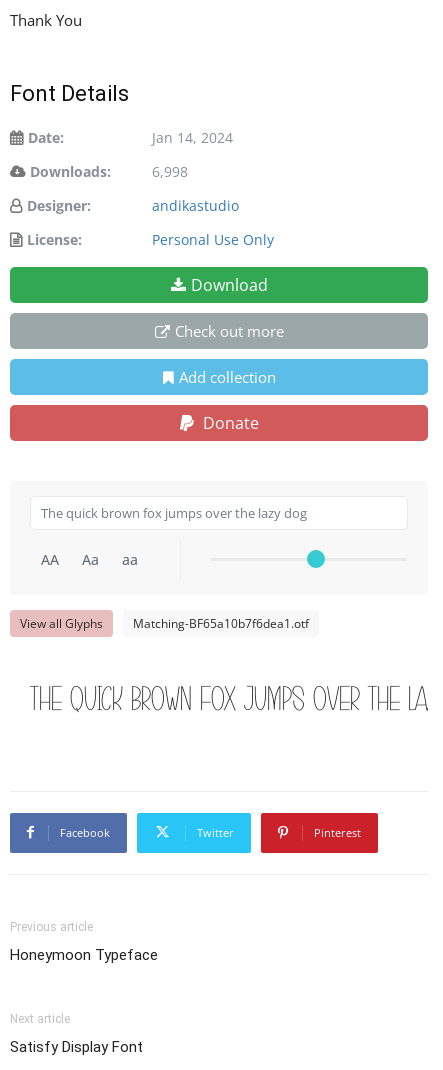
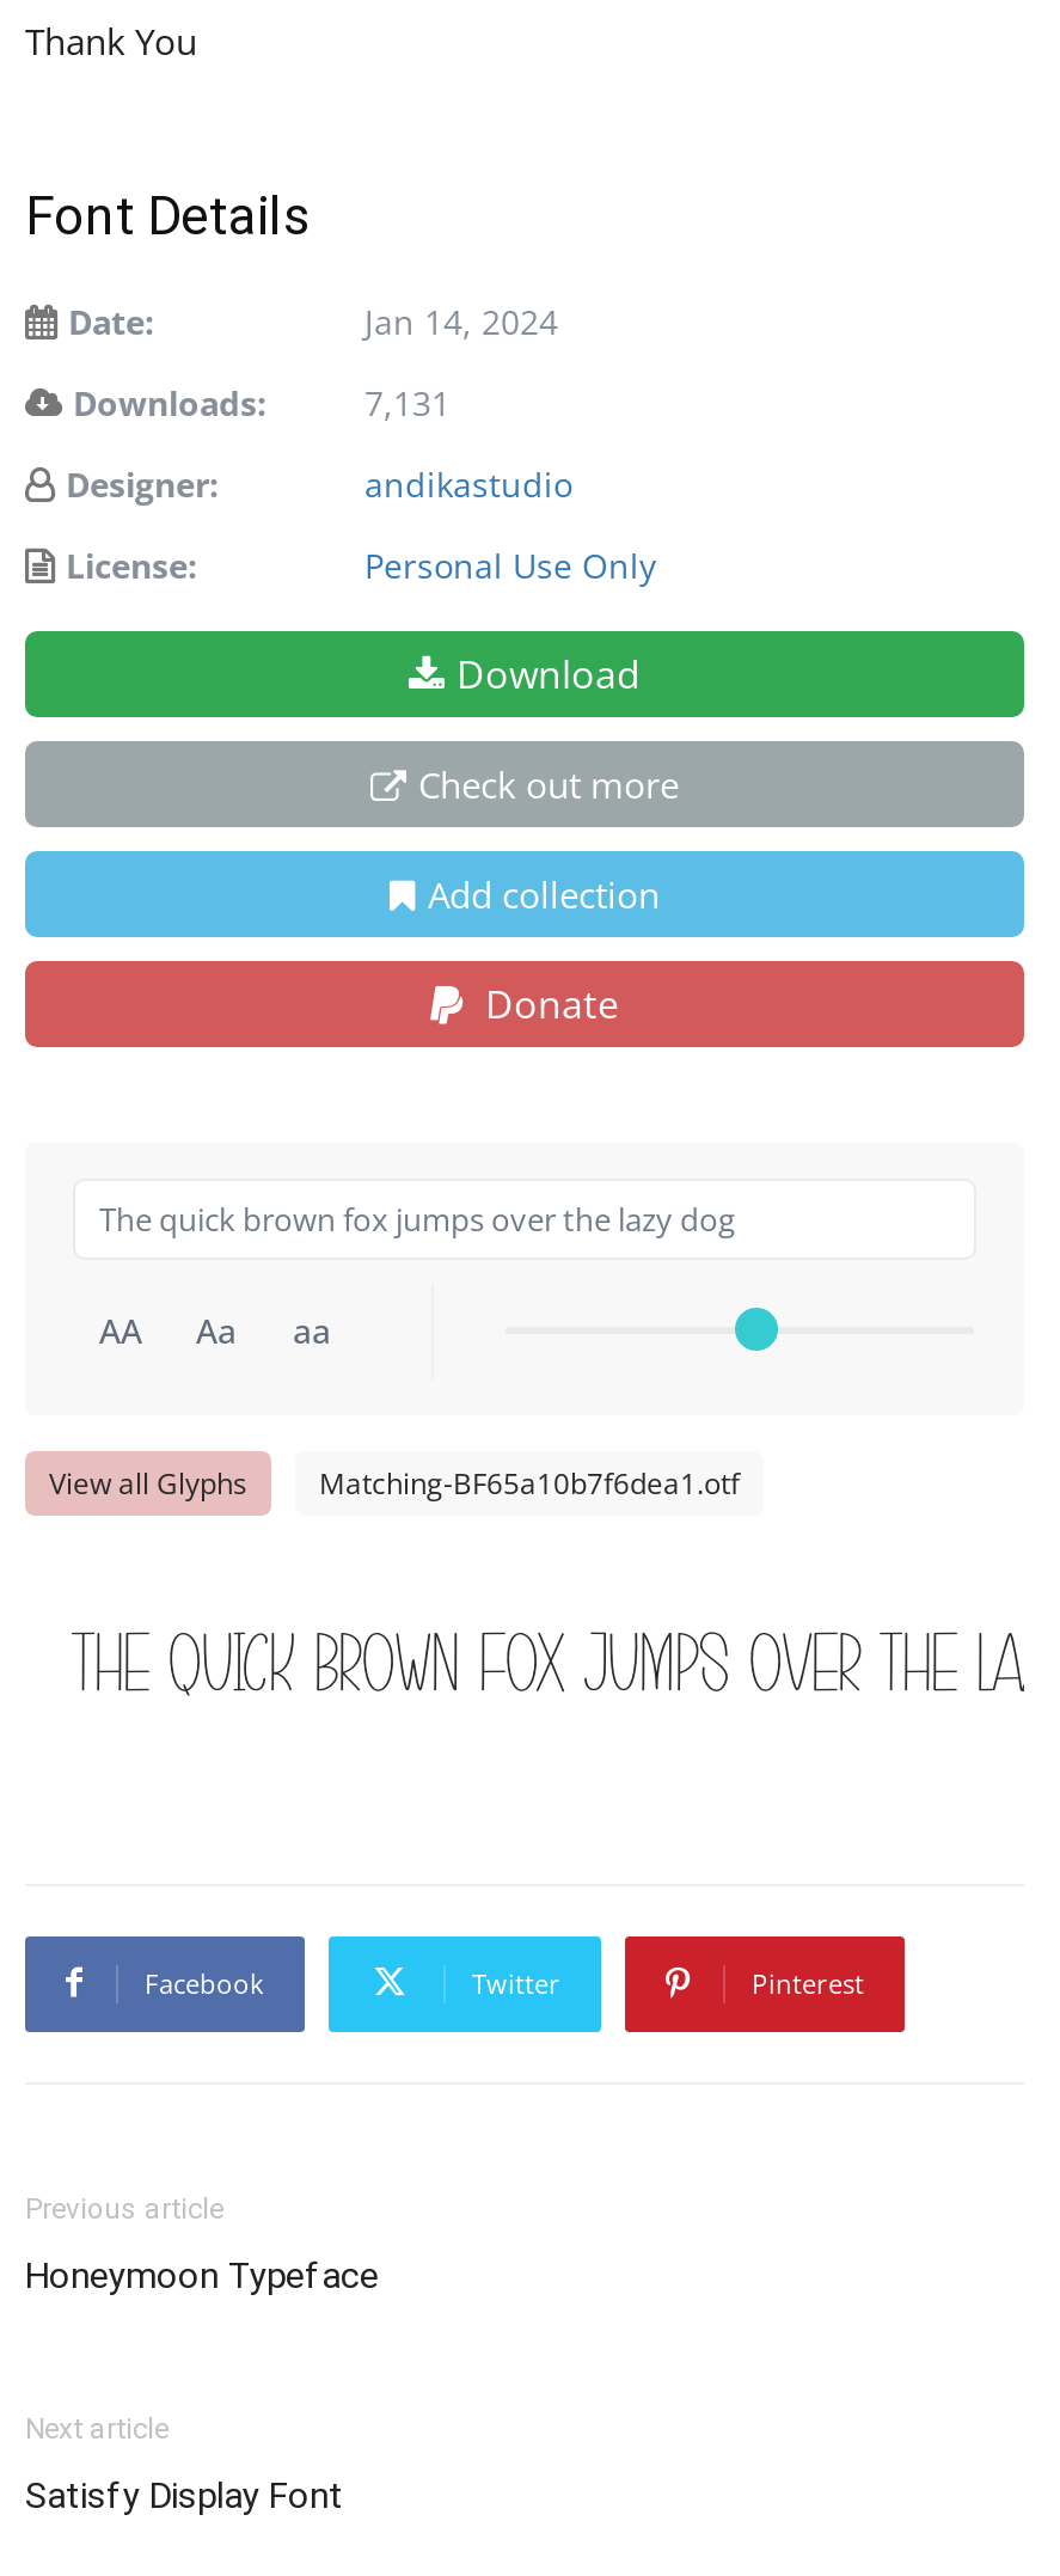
- 6,998
+ 7,131
